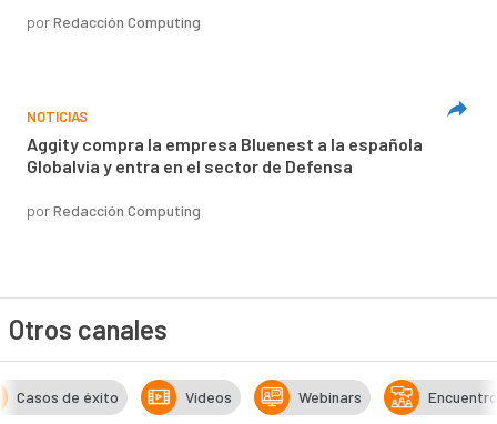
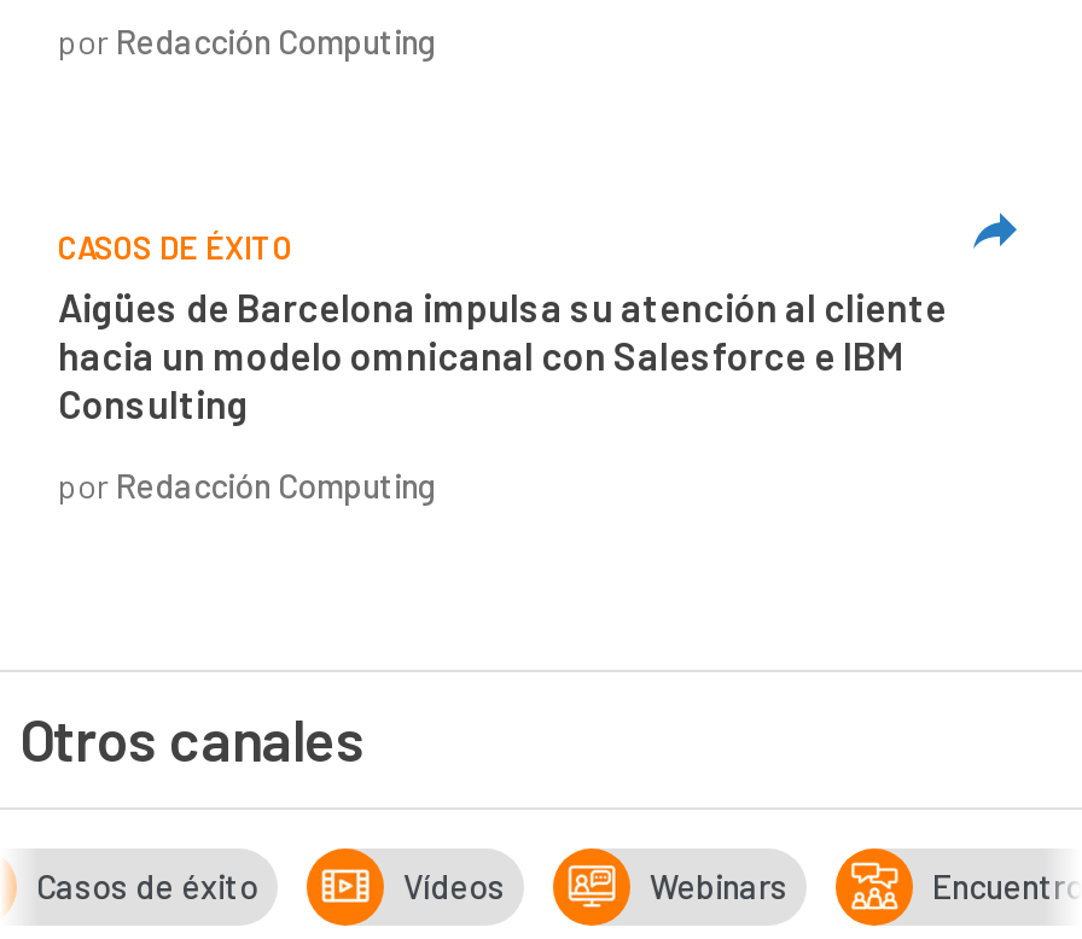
- NOTICIAS
- Aggity compra la empresa Bluenest a la española
- Globalvia y entra en el sector de Defensa
+ CASOS DE ÉXITO
+ Aigües de Barcelona impulsa su atención al cliente
+ hacia un modelo omnicanal con Salesforce e IBM
+ Consulting
